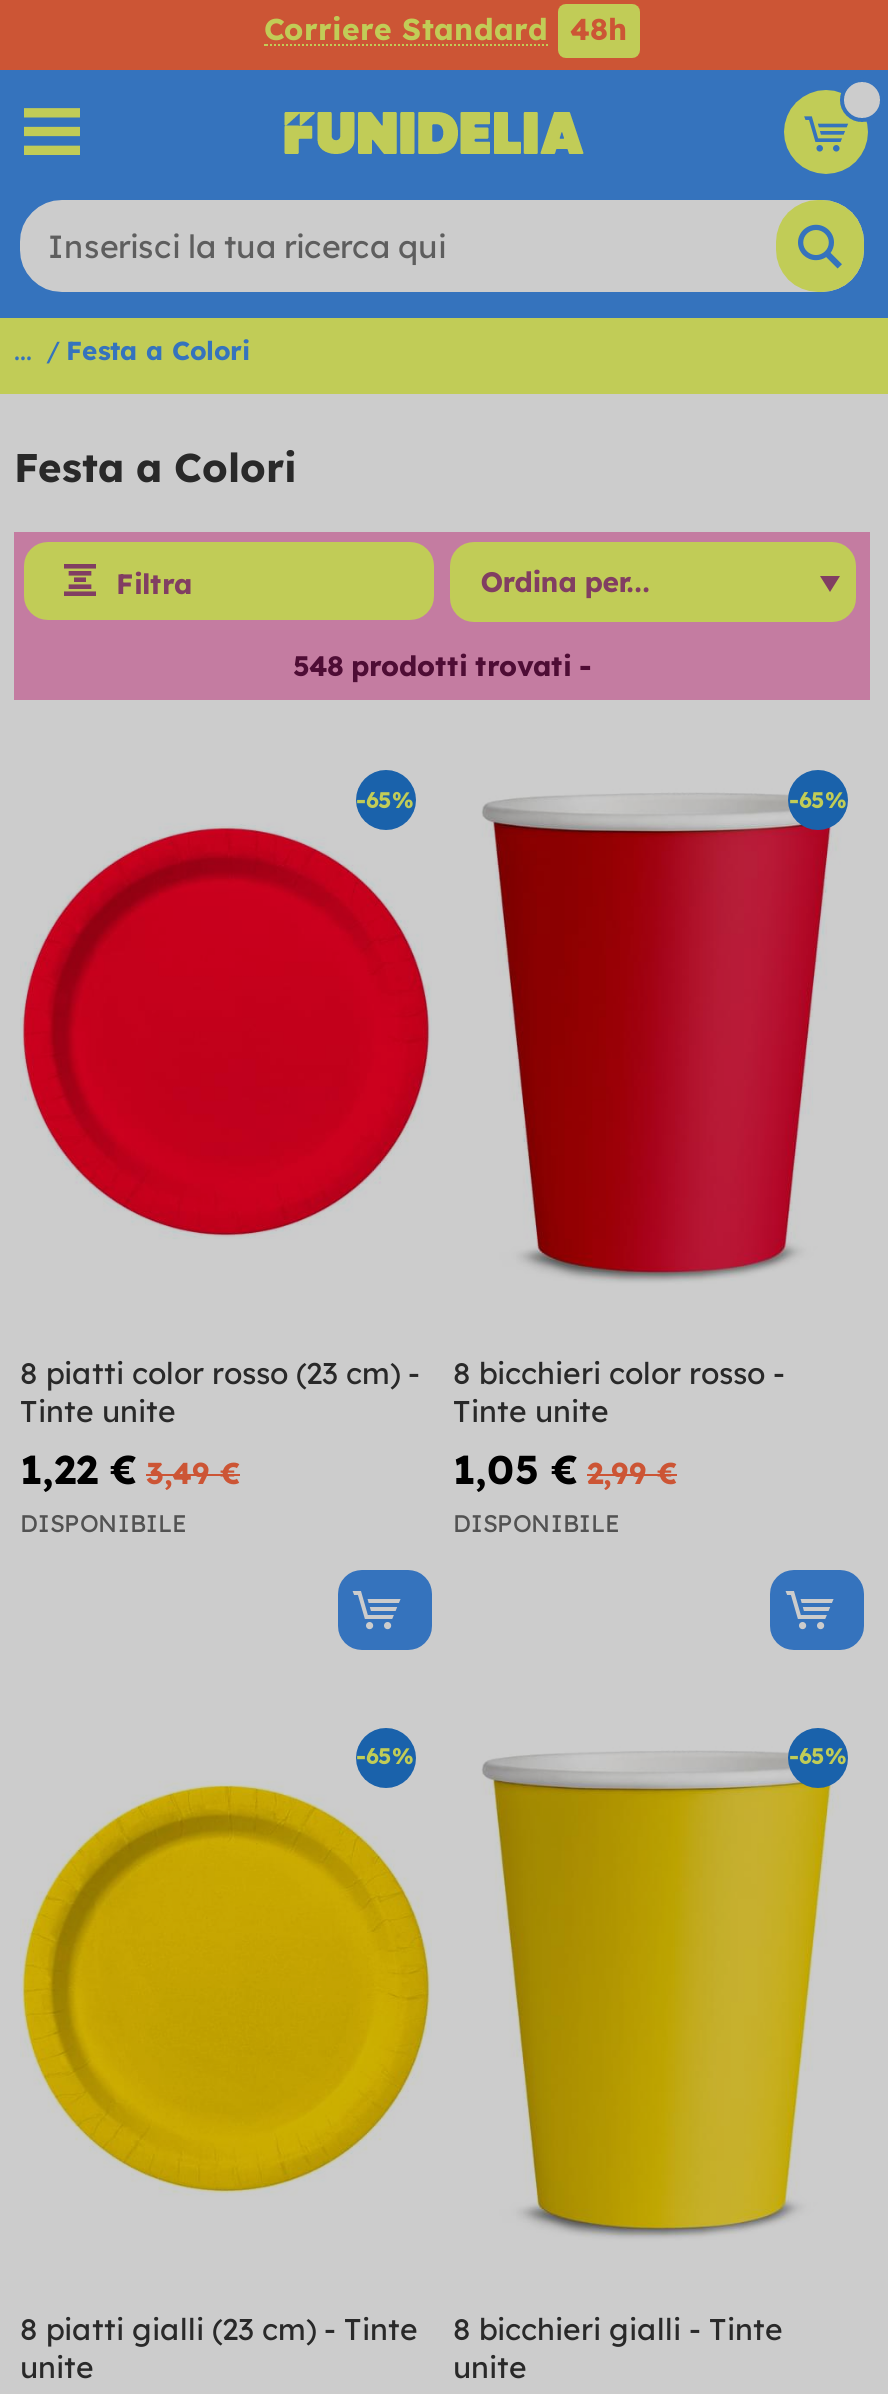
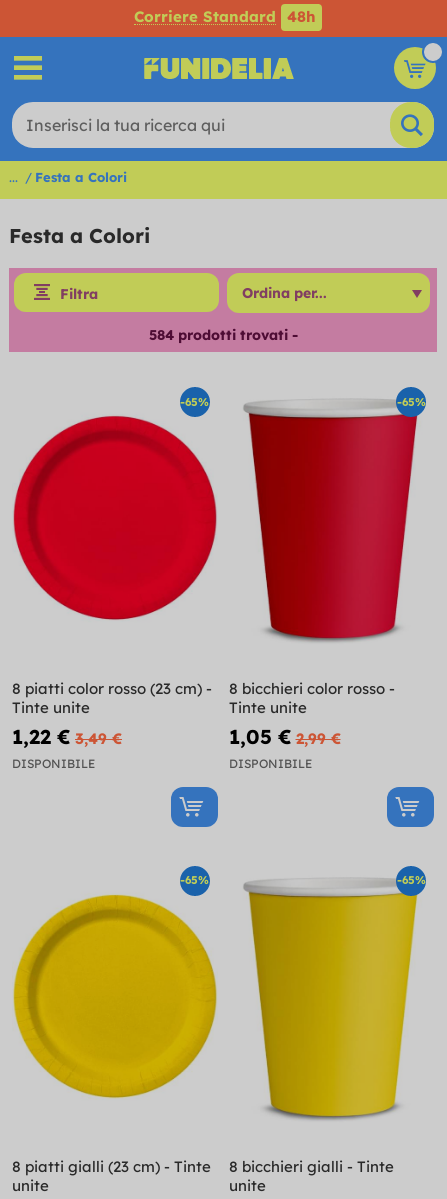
- 548 prodotti trovati -
+ 584 prodotti trovati -
